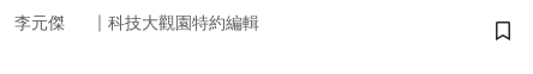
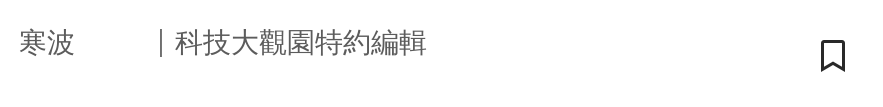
- 李元傑
+ 寒波
